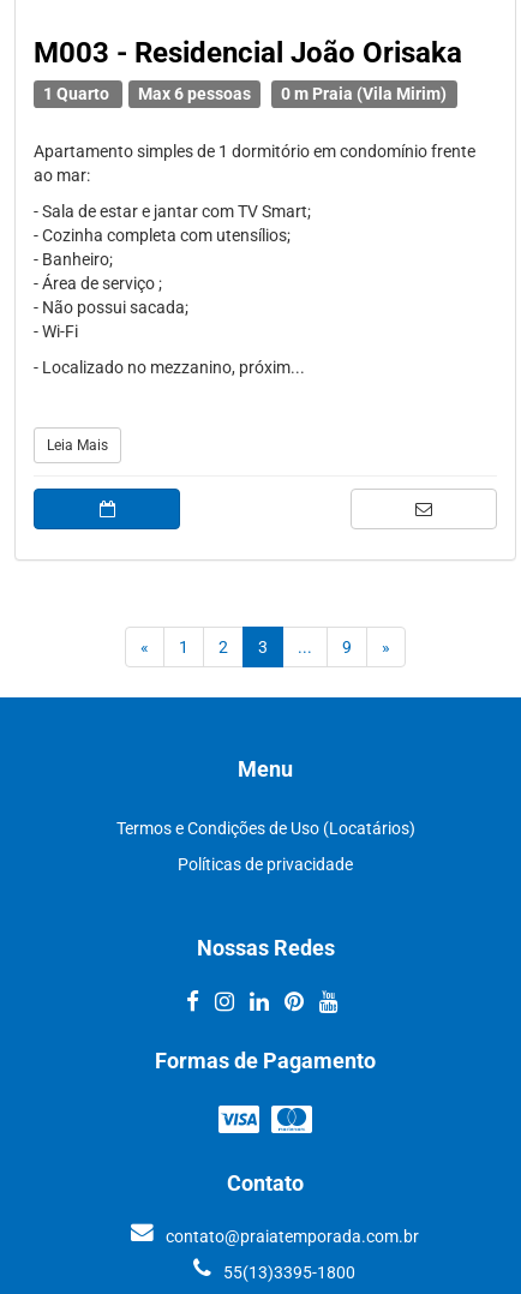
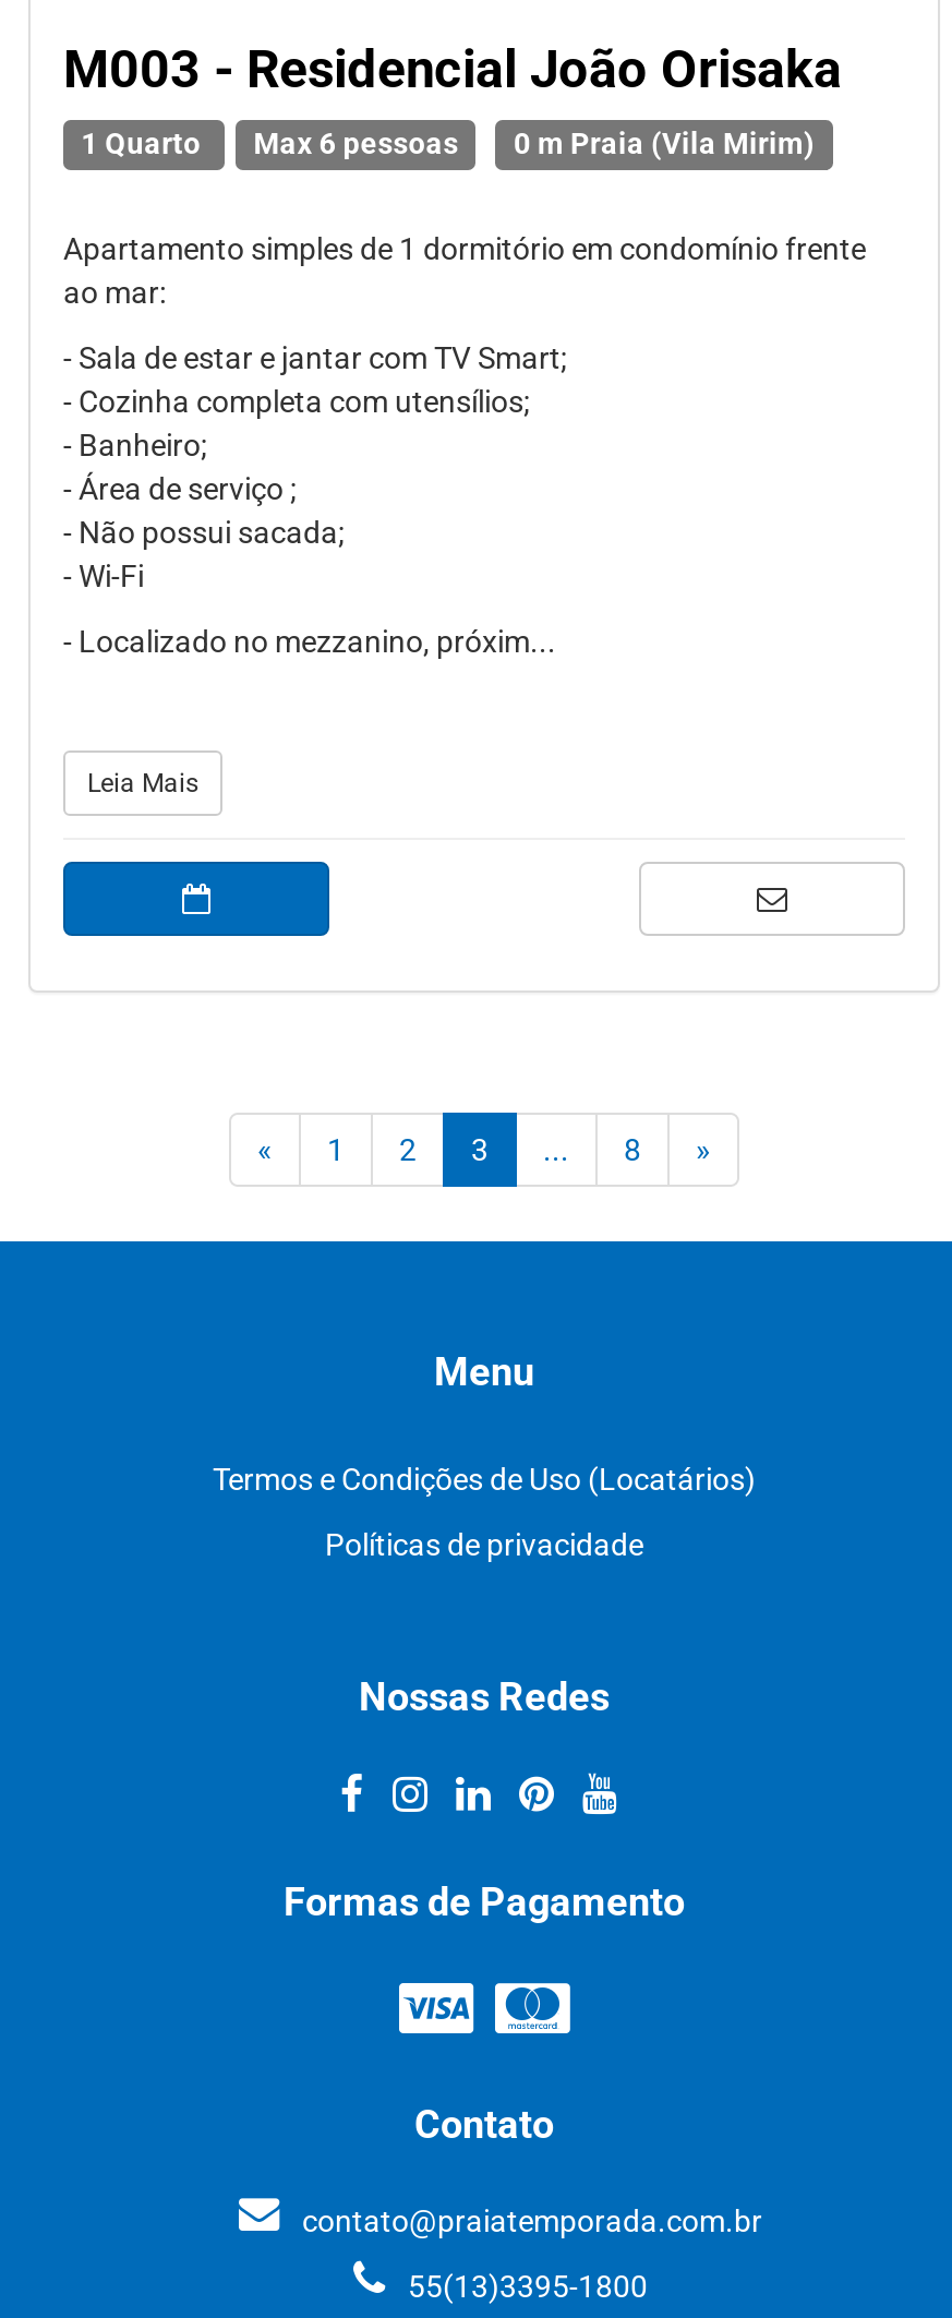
- 9
+ 8
